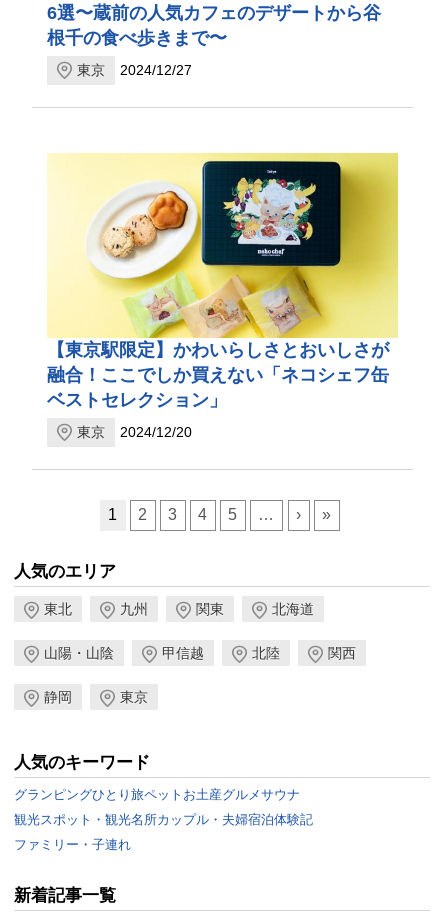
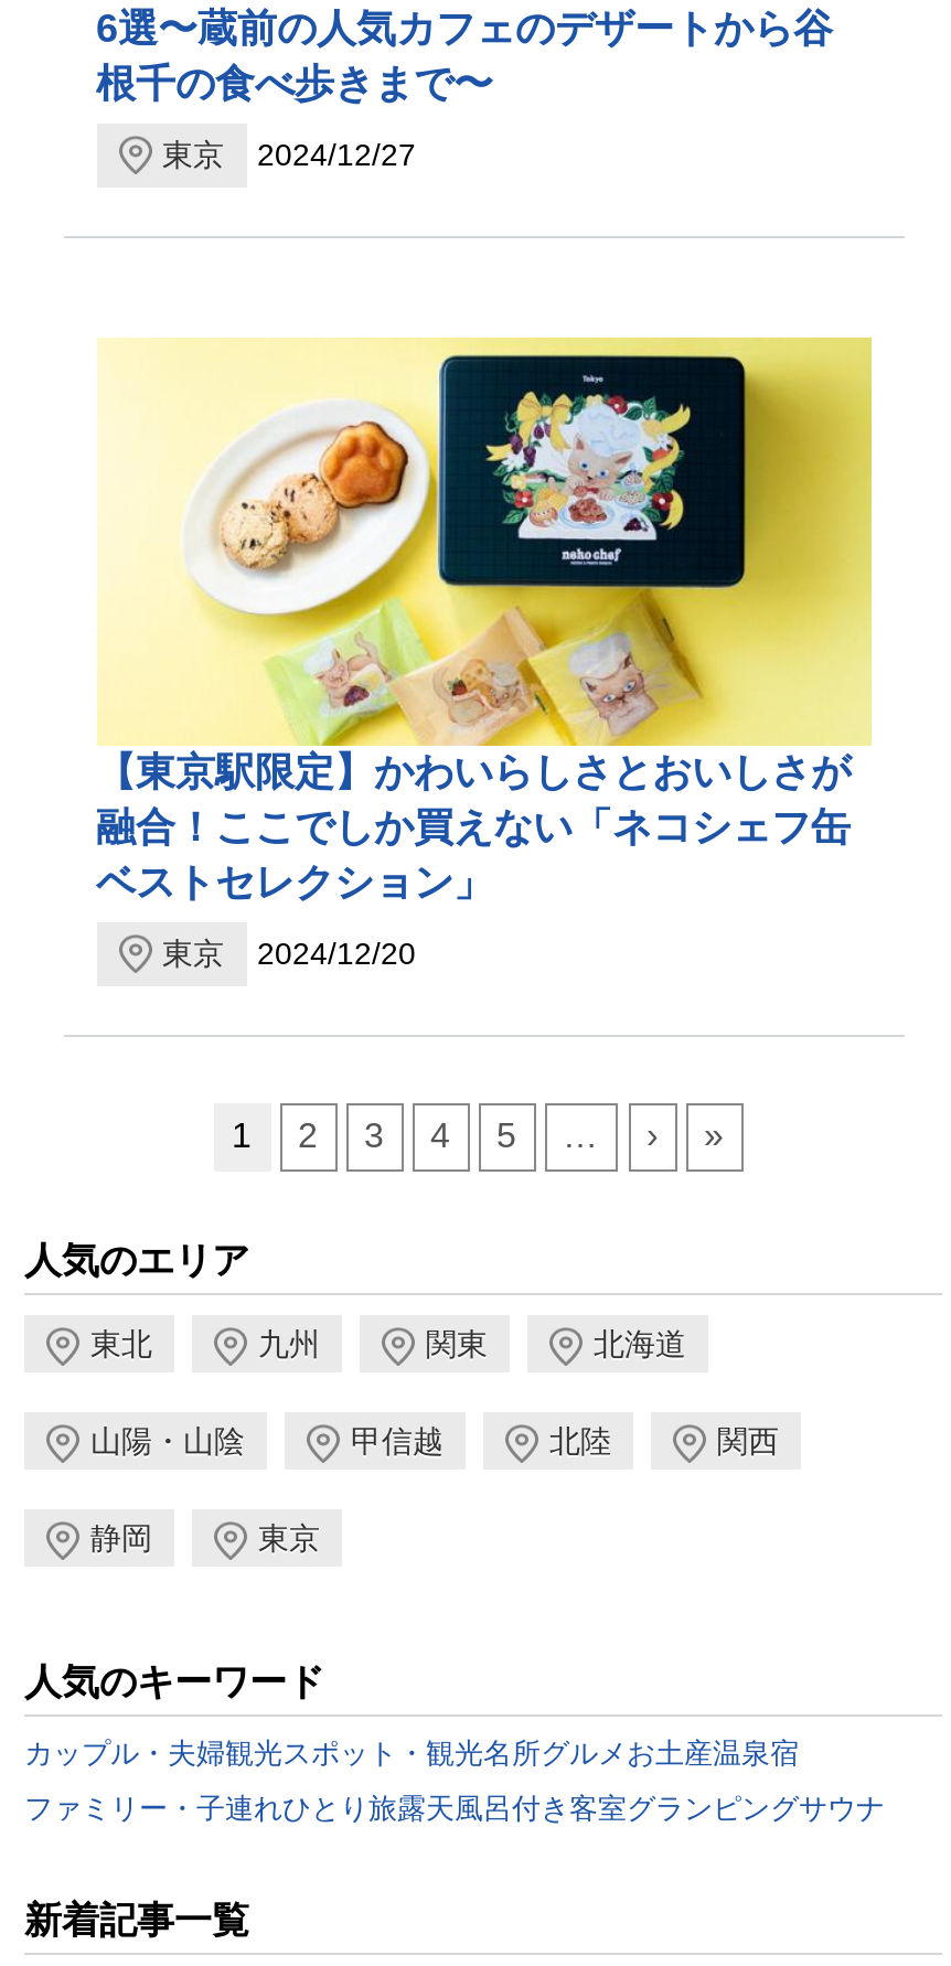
- グランピングひとり旅ペットお土産グルメサウナ
- 観光スポット・観光名所カップル・夫婦宿泊体験記
- ファミリー・子連れ
+ カップル・夫婦観光スポット・観光名所グルメお土産温泉宿
+ ファミリー・子連れひとり旅露天風呂付き客室グランピングサウナ
